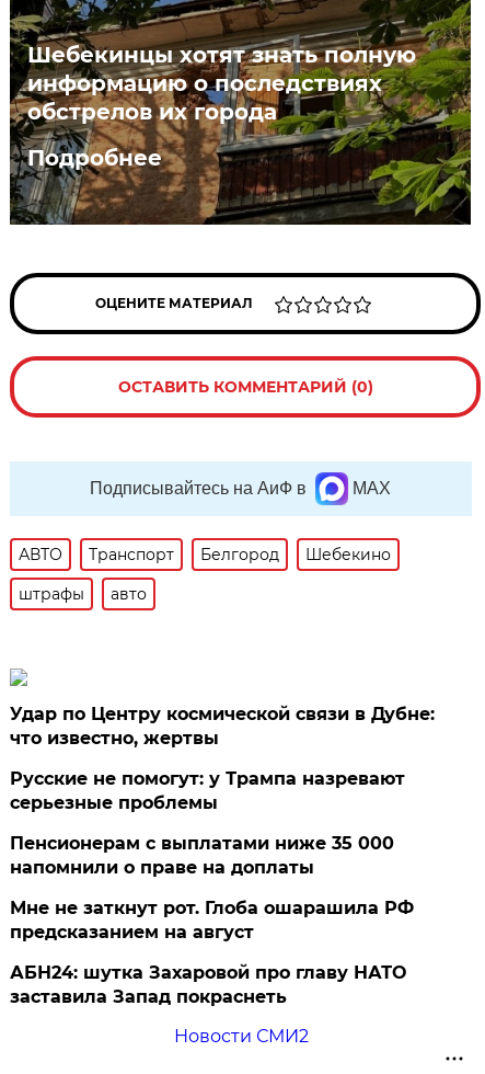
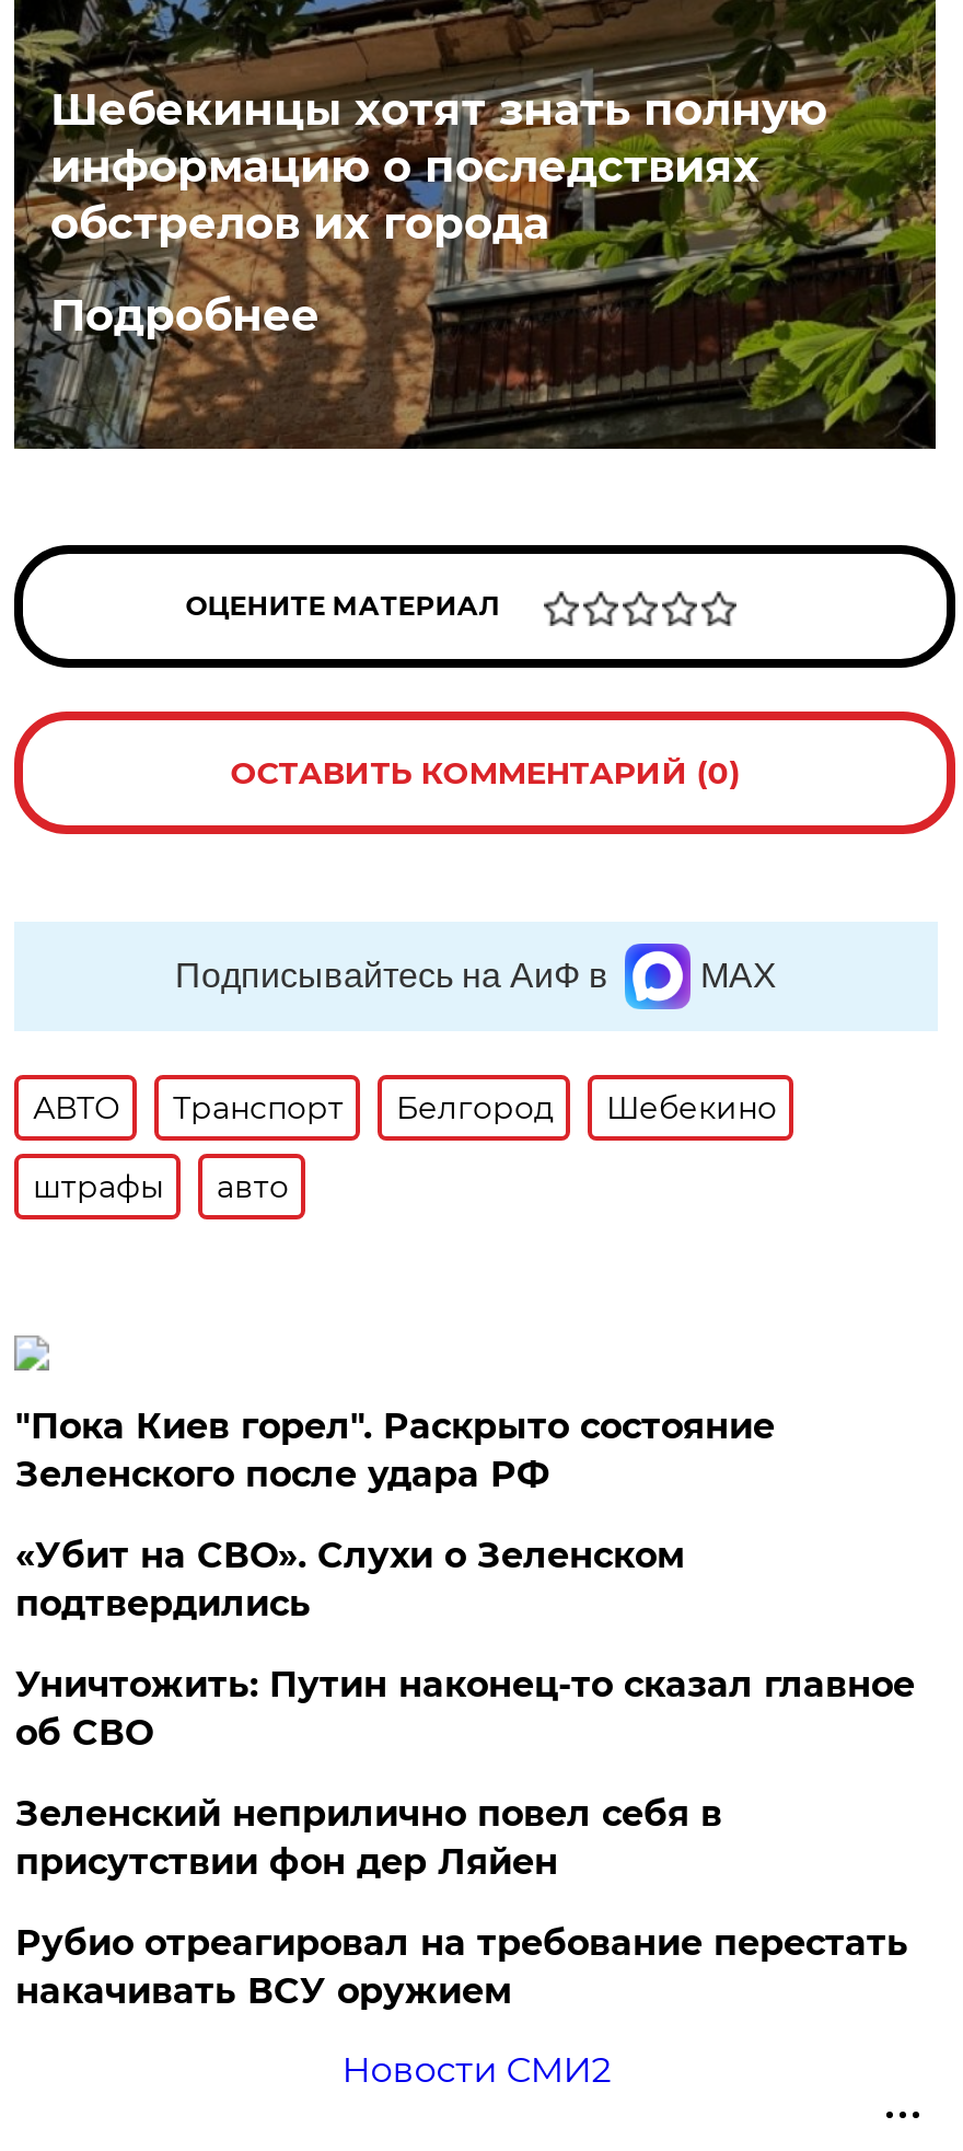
- Удар по Центру космической связи в Дубне:
- что известно, жертвы
+ "Пока Киев горел". Раскрыто состояние
+ Зеленского после удара РФ

- Русские не помогут: у Трампа назревают
- серьезные проблемы
+ «Убит на СВО». Слухи о Зеленском
+ подтвердились

- Пенсионерам с выплатами ниже 35 000
- напомнили о праве на доплаты
+ Уничтожить: Путин наконец-то сказал главное
+ об СВО

- Мне не заткнут рот. Глоба ошарашила РФ
- предсказанием на август
+ Зеленский неприлично повел cебя в
+ присутствии фон дер Ляйен

- АБН24: шутка Захаровой про главу НАТО
- заставила Запад покраснеть
+ Рубио отреагировал на требование перестать
+ накачивать ВСУ оружием
